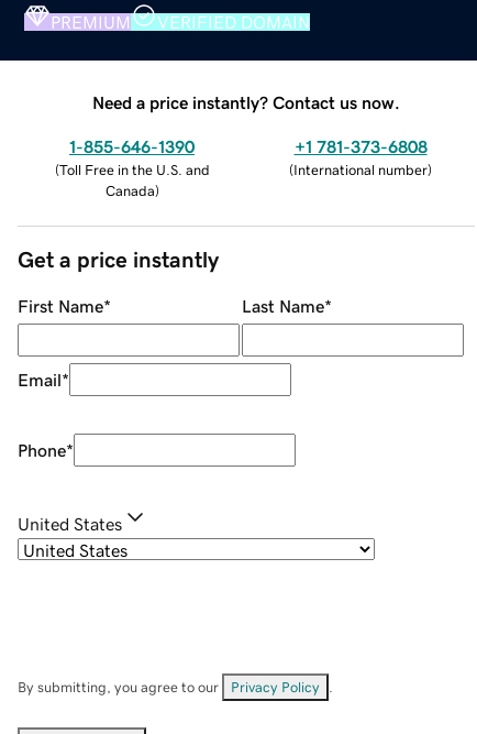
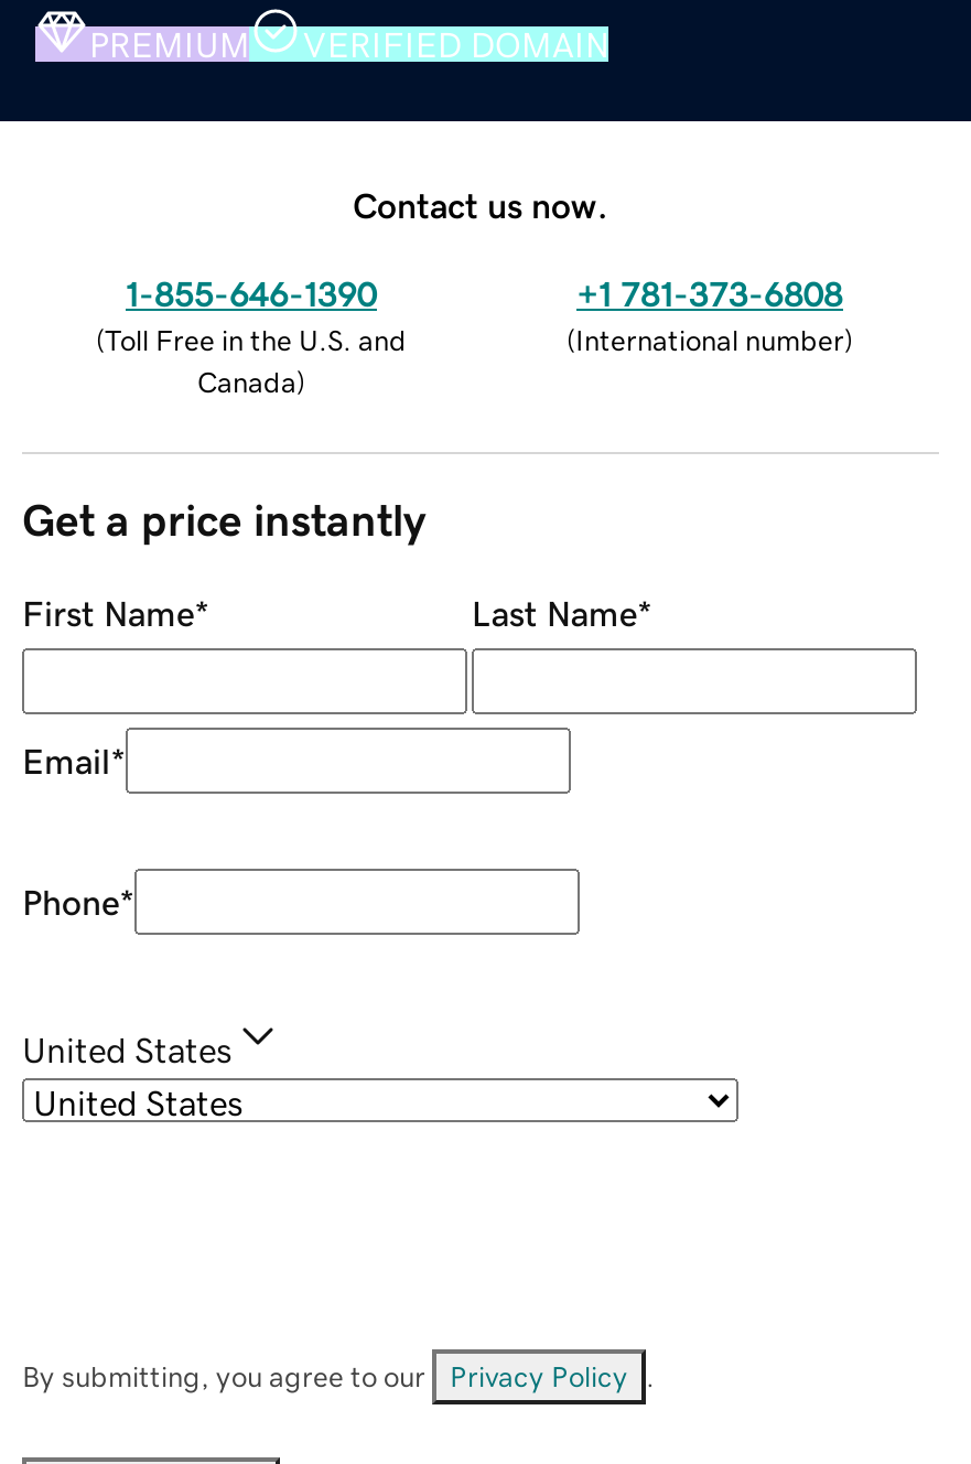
- Need a price instantly? Contact us now.
+ Contact us now.
